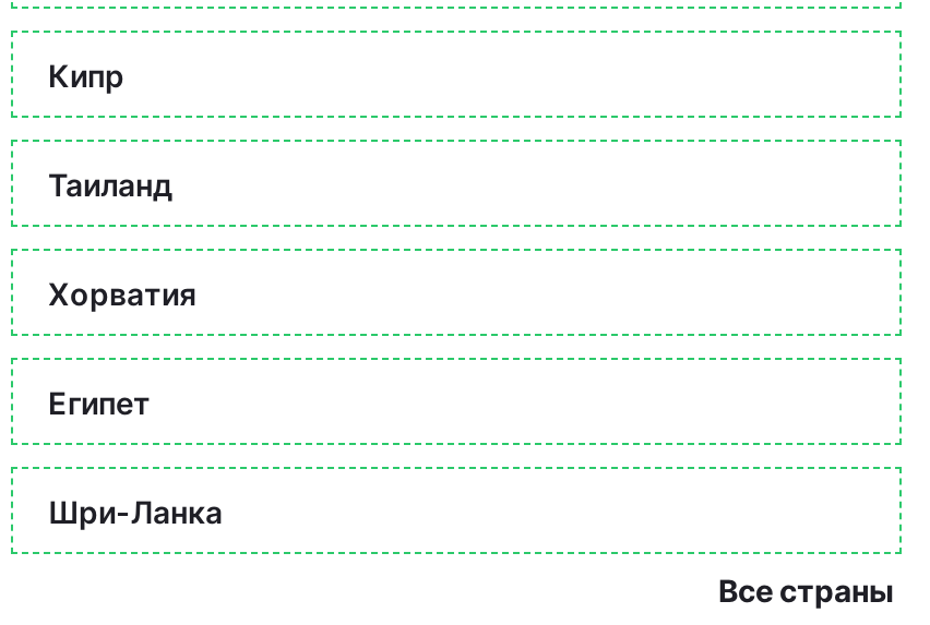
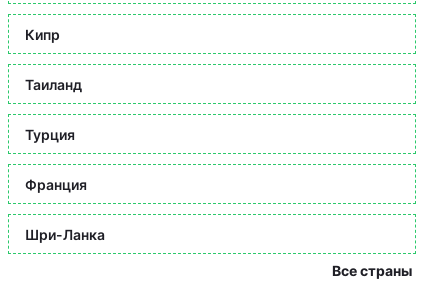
- Хорватия
+ Турция

- Египет
+ Франция
